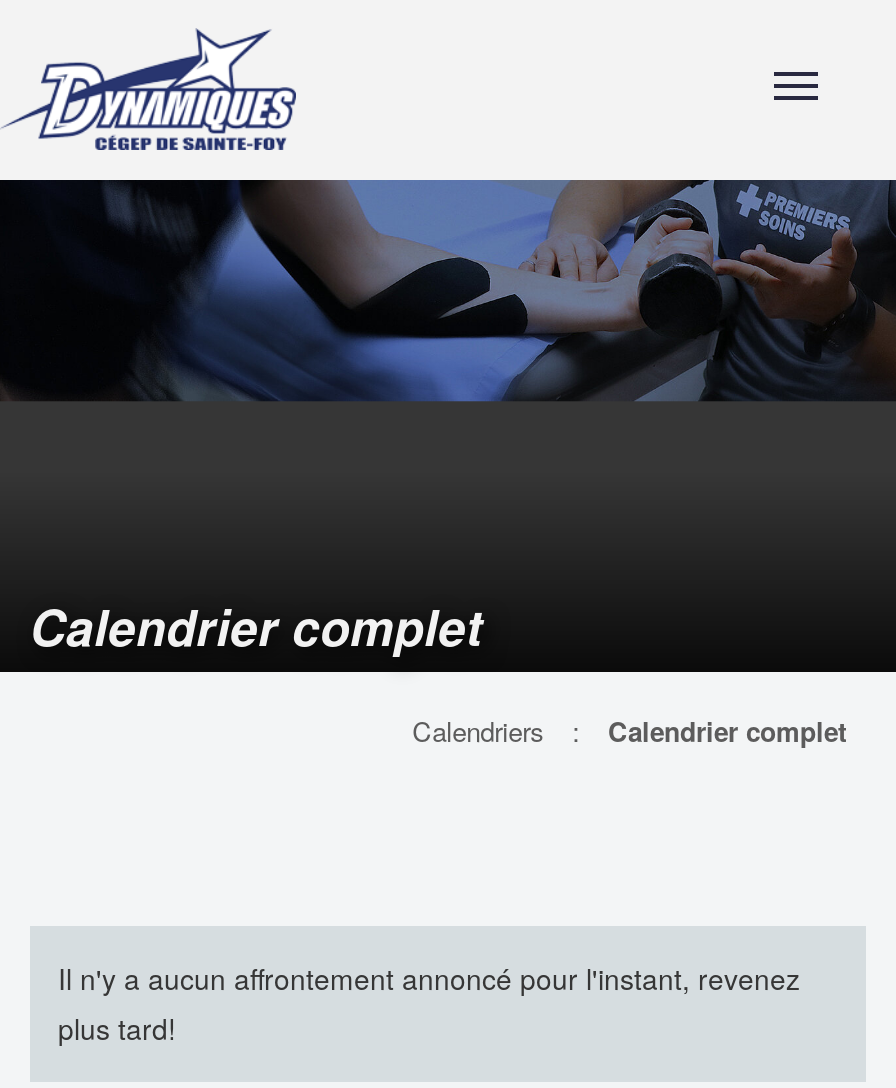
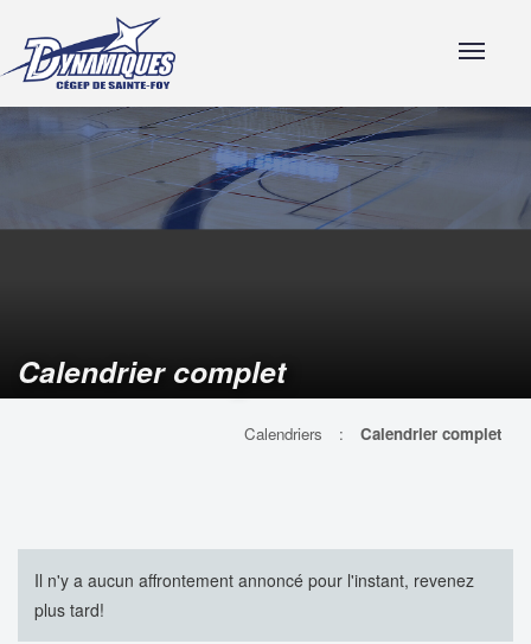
- [image]
+ [image]
